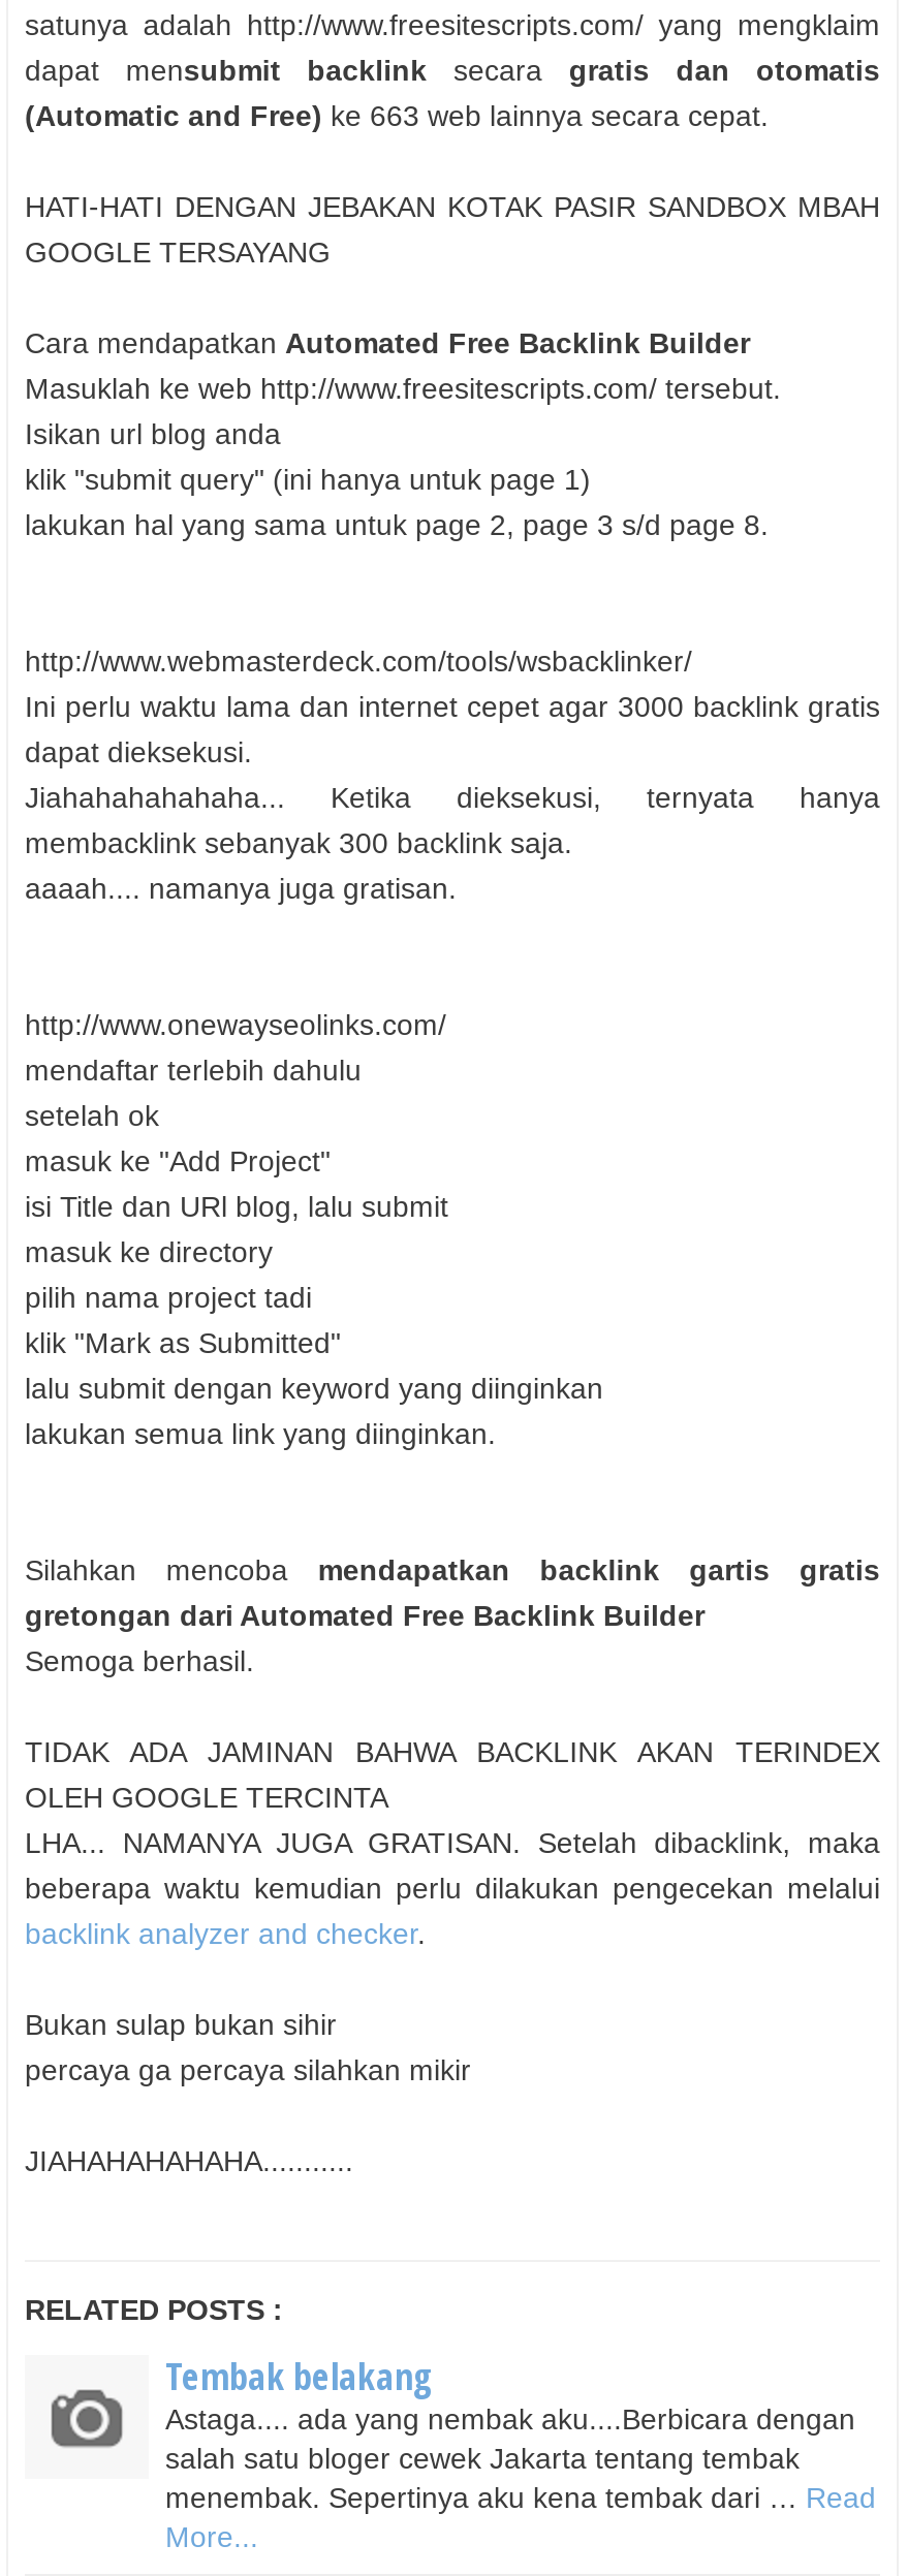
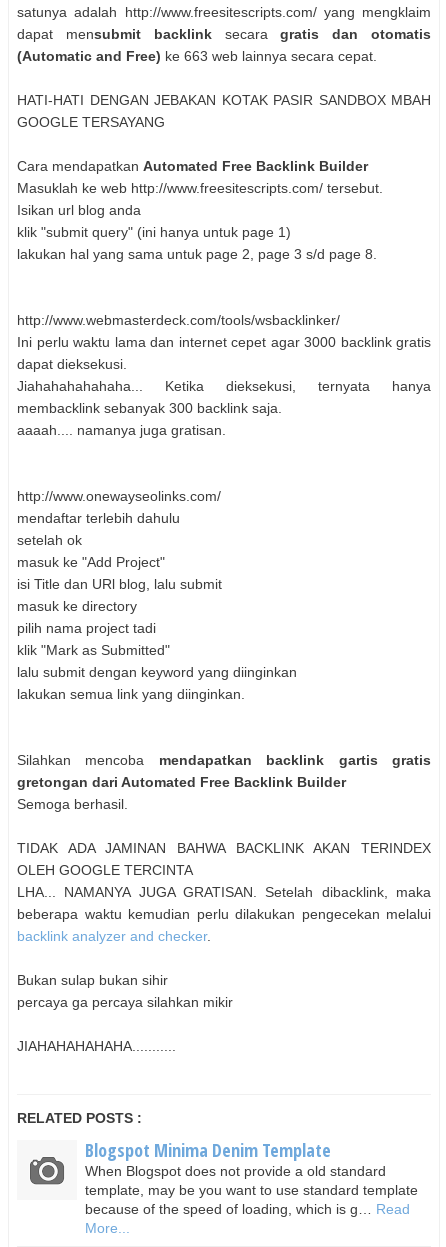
- Tembak belakang
- Astaga.... ada yang nembak aku....Berbicara dengan
- salah satu bloger cewek Jakarta tentang tembak
- menembak. Sepertinya aku kena tembak dari … Read
+ Blogspot Minima Denim Template
+ When Blogspot does not provide a old standard
+ template, may be you want to use standard template
+ because of the speed of loading, which is g… Read
